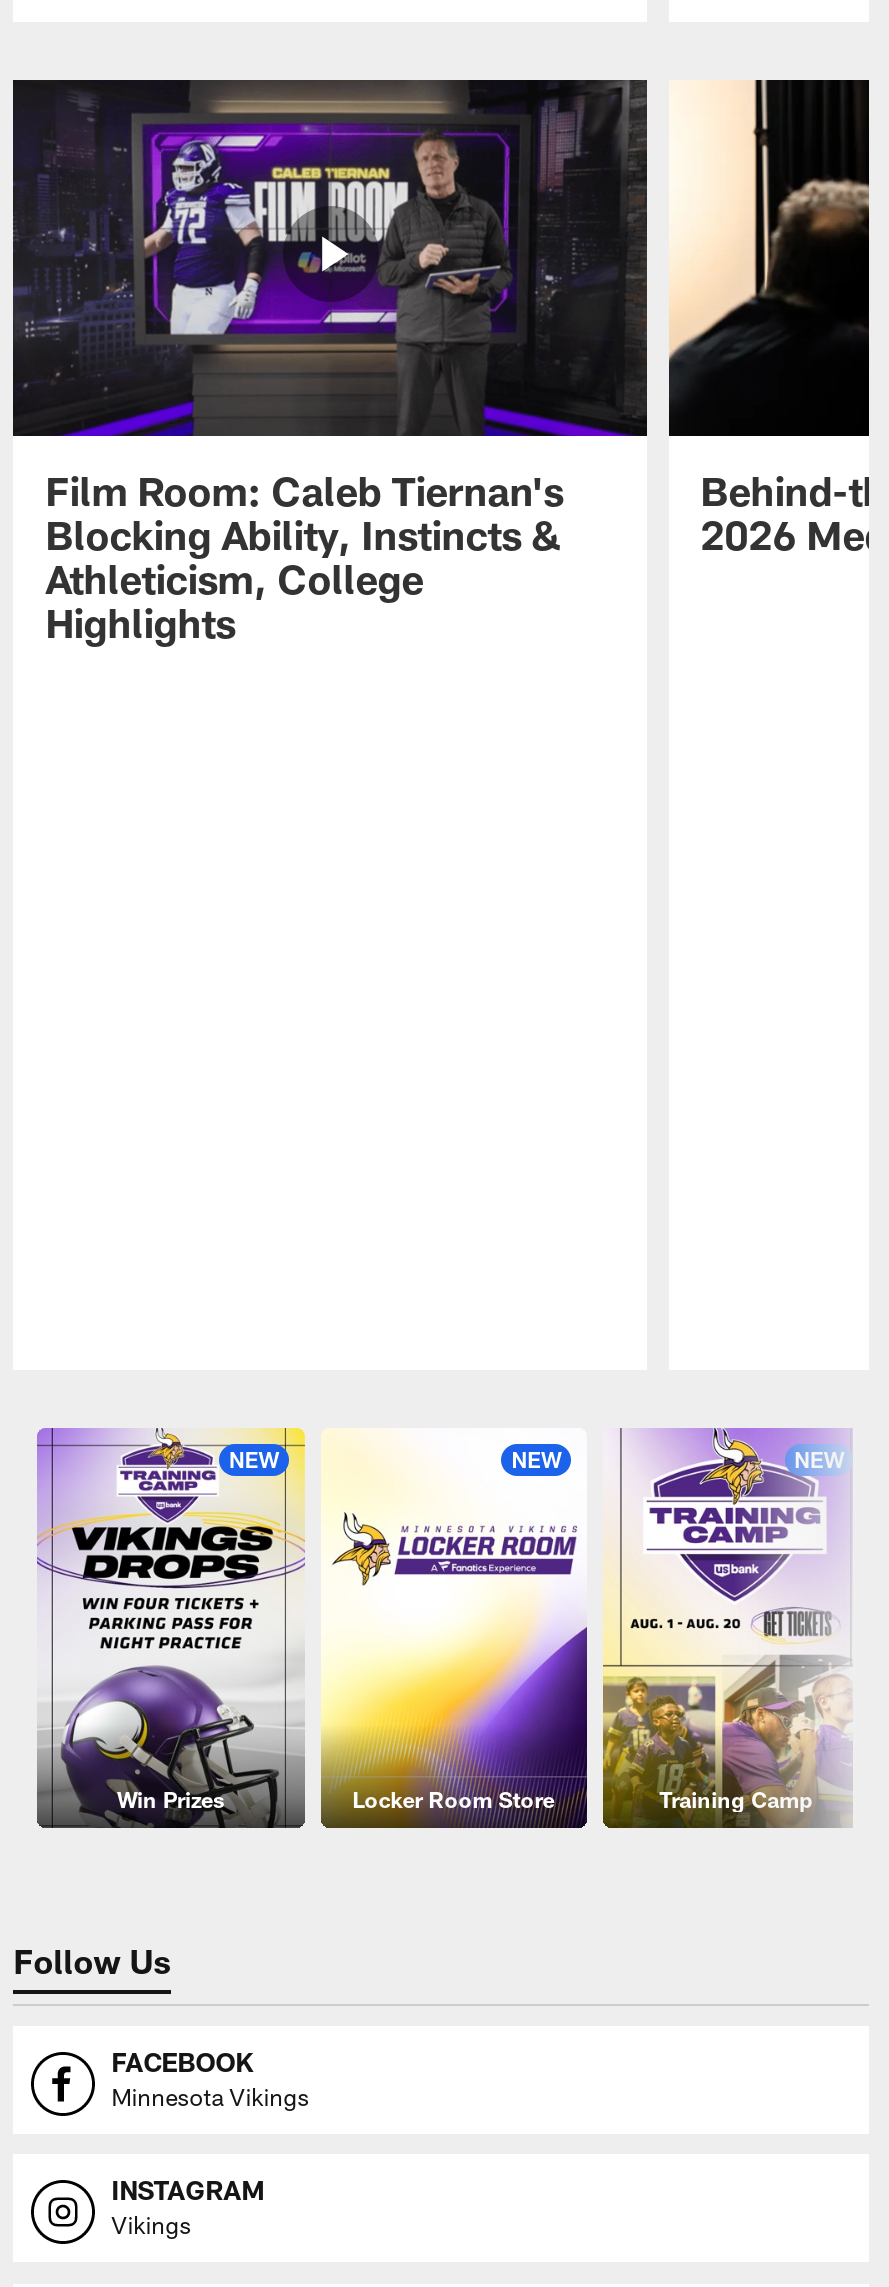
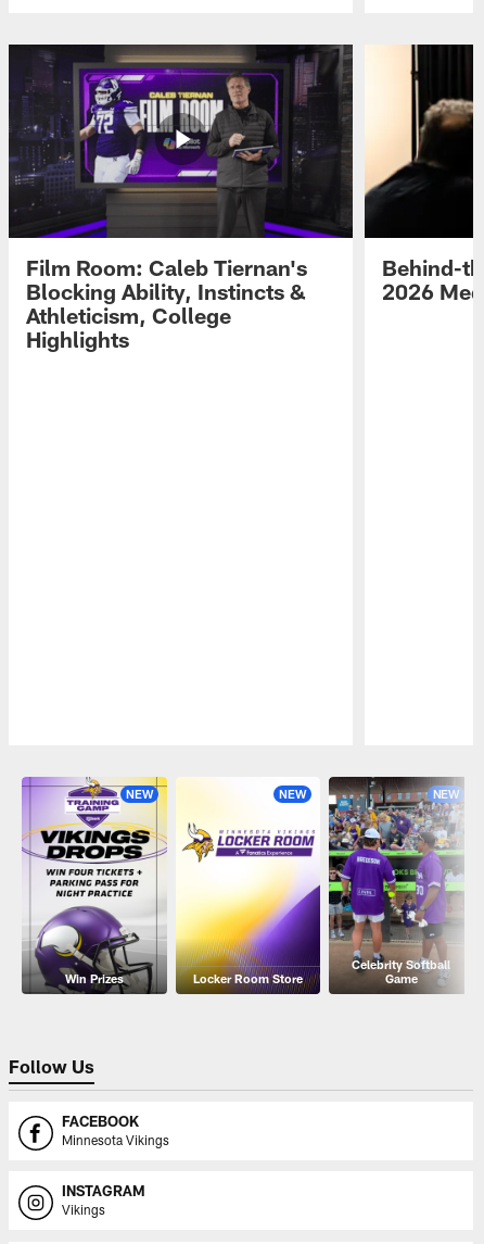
- [image]
- Training Camp
+ [image]
+ Celebrity Softball
+ Game
